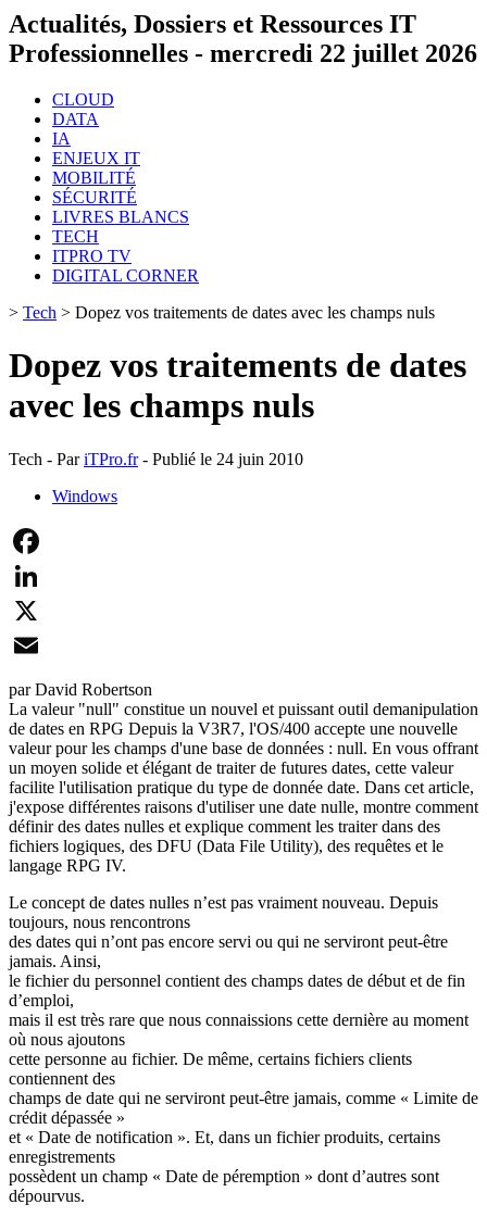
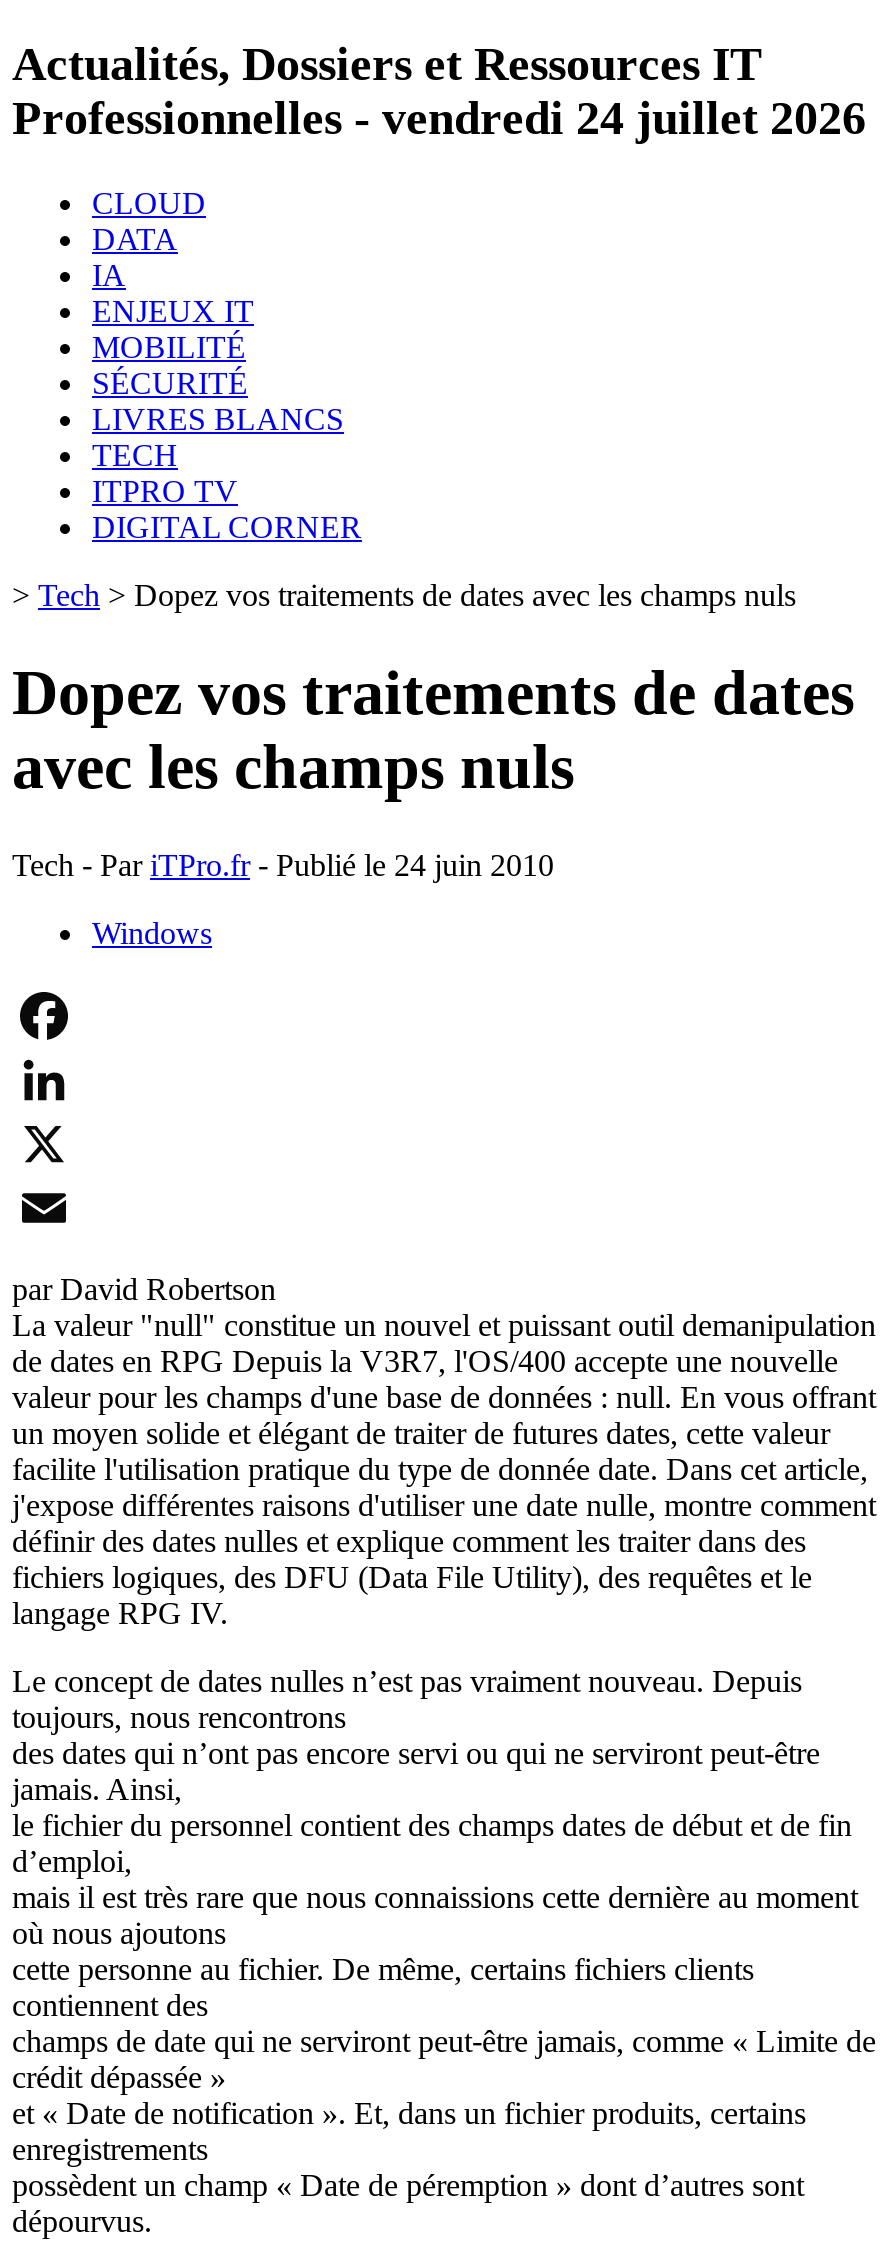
- Professionnelles - mercredi 22 juillet 2026
+ Professionnelles - vendredi 24 juillet 2026
